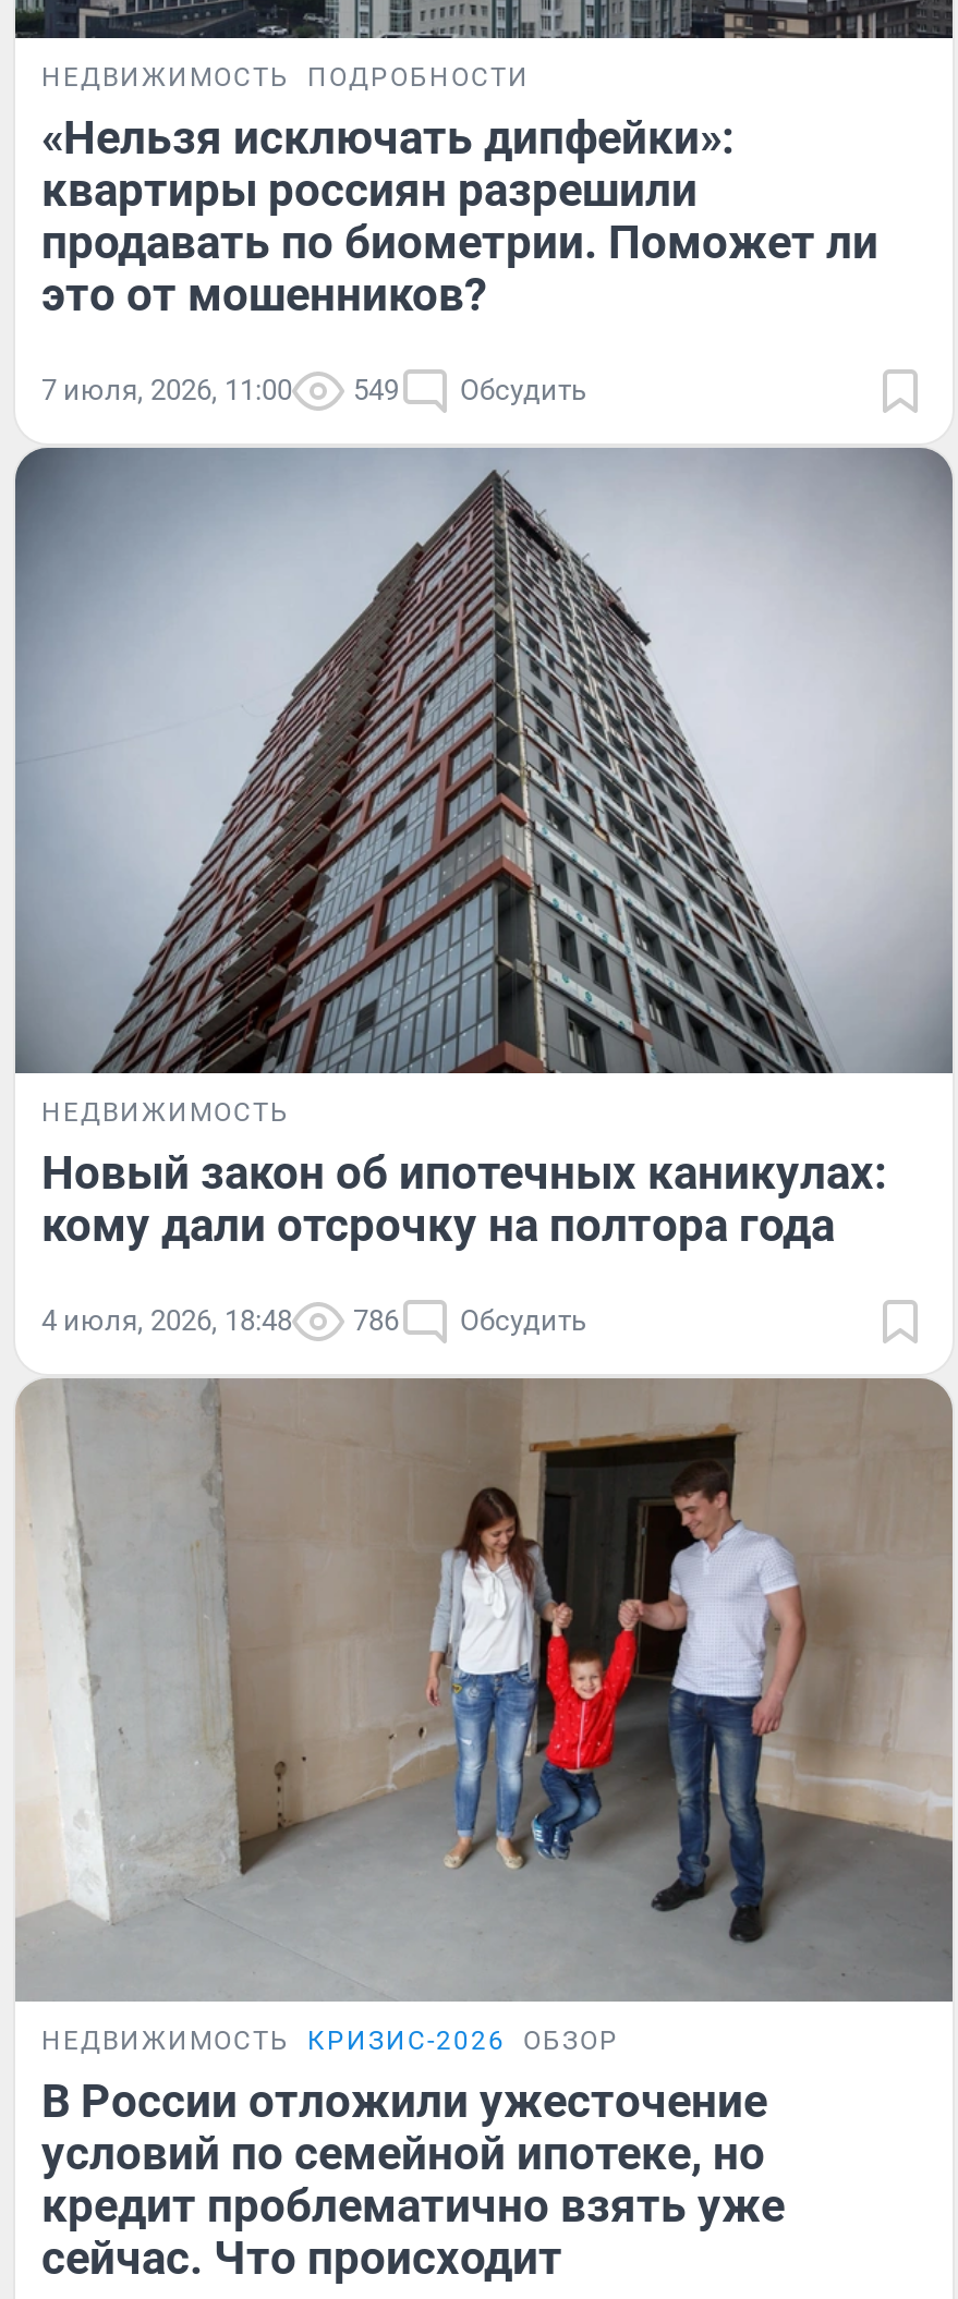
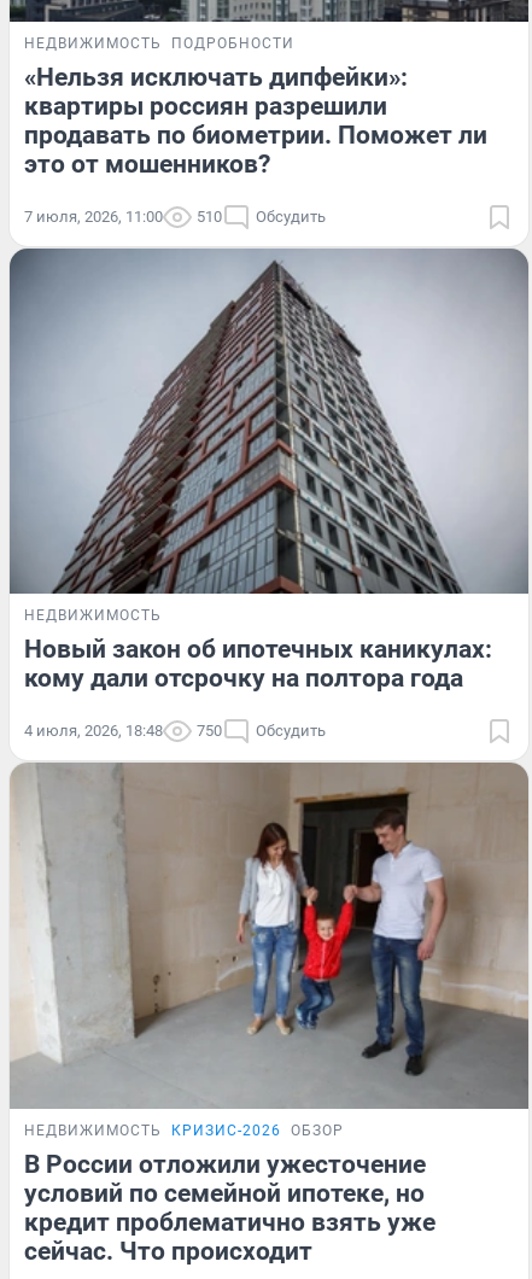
- 7 июля, 2026, 11:00 549 Обсудить
+ 7 июля, 2026, 11:00 510 Обсудить

- 4 июля, 2026, 18:48 786 Обсудить
+ 4 июля, 2026, 18:48 750 Обсудить
